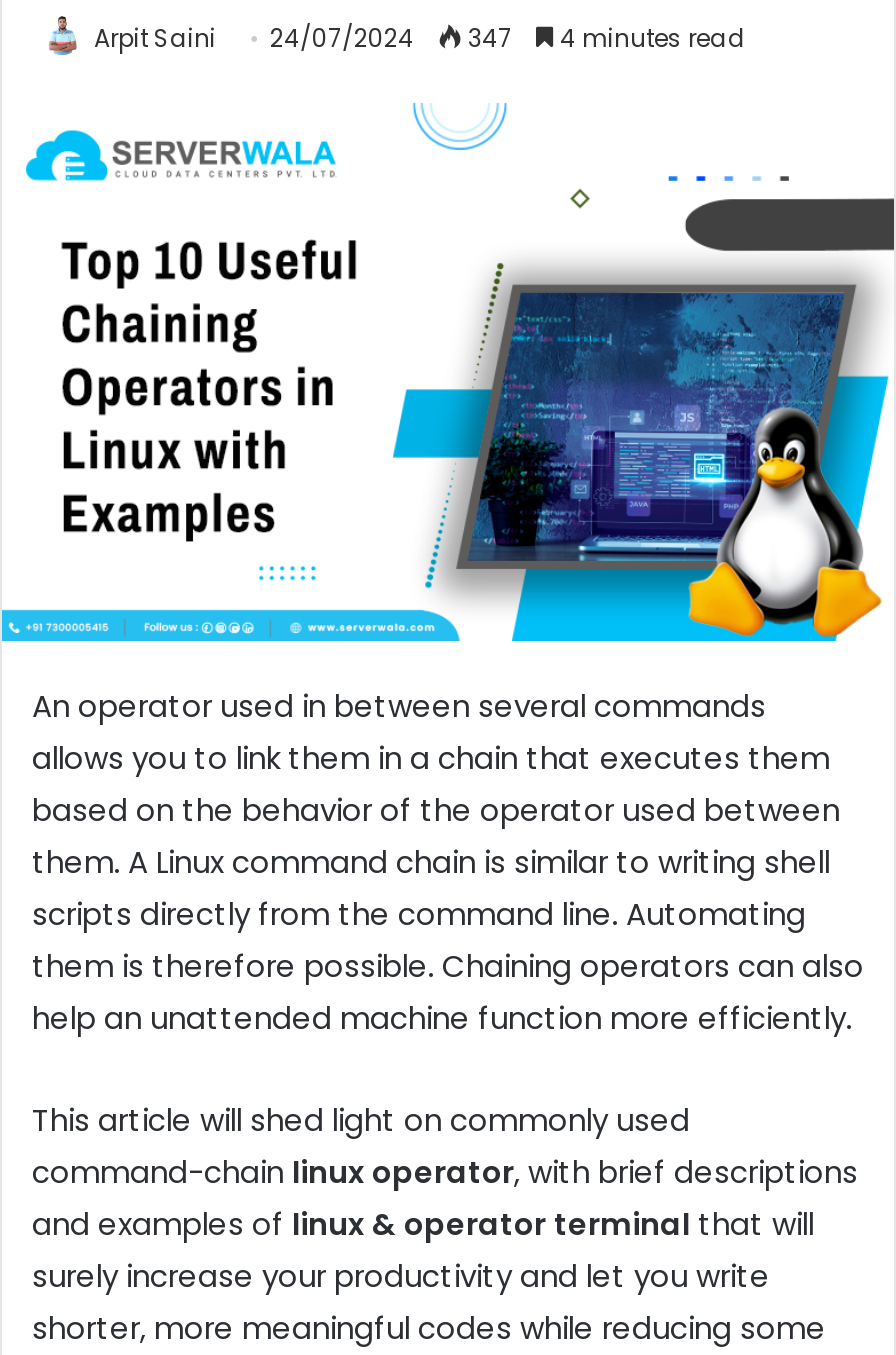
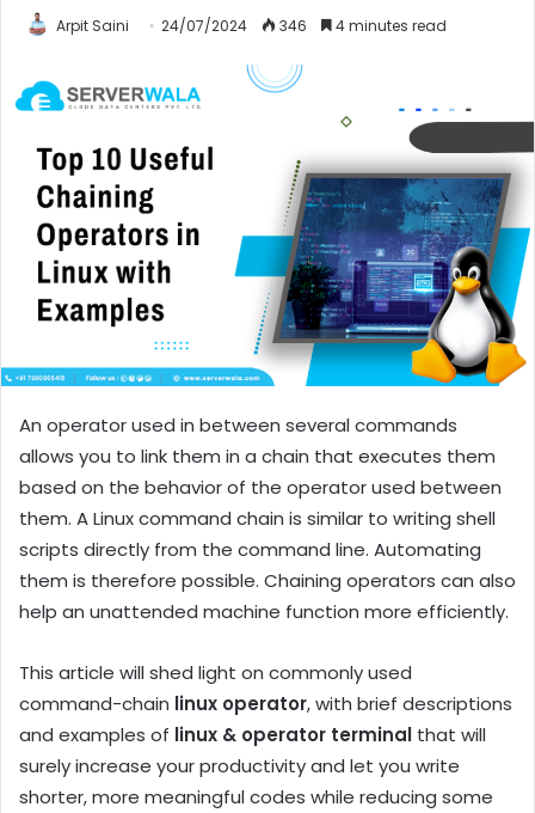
- Arpit Saini 24/07/2024 347 4 minutes read
+ Arpit Saini 24/07/2024 346 4 minutes read
